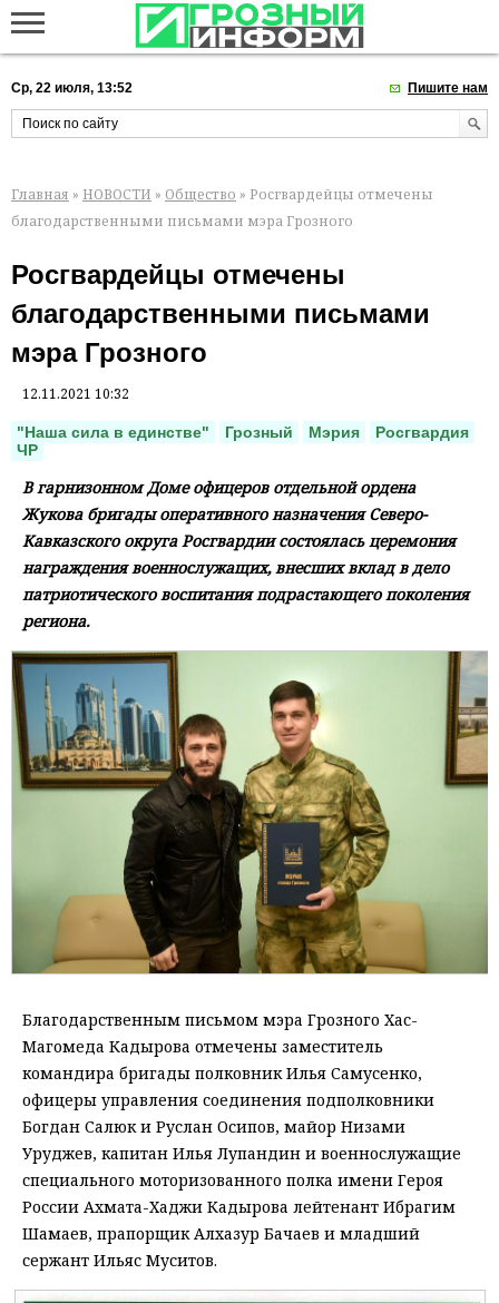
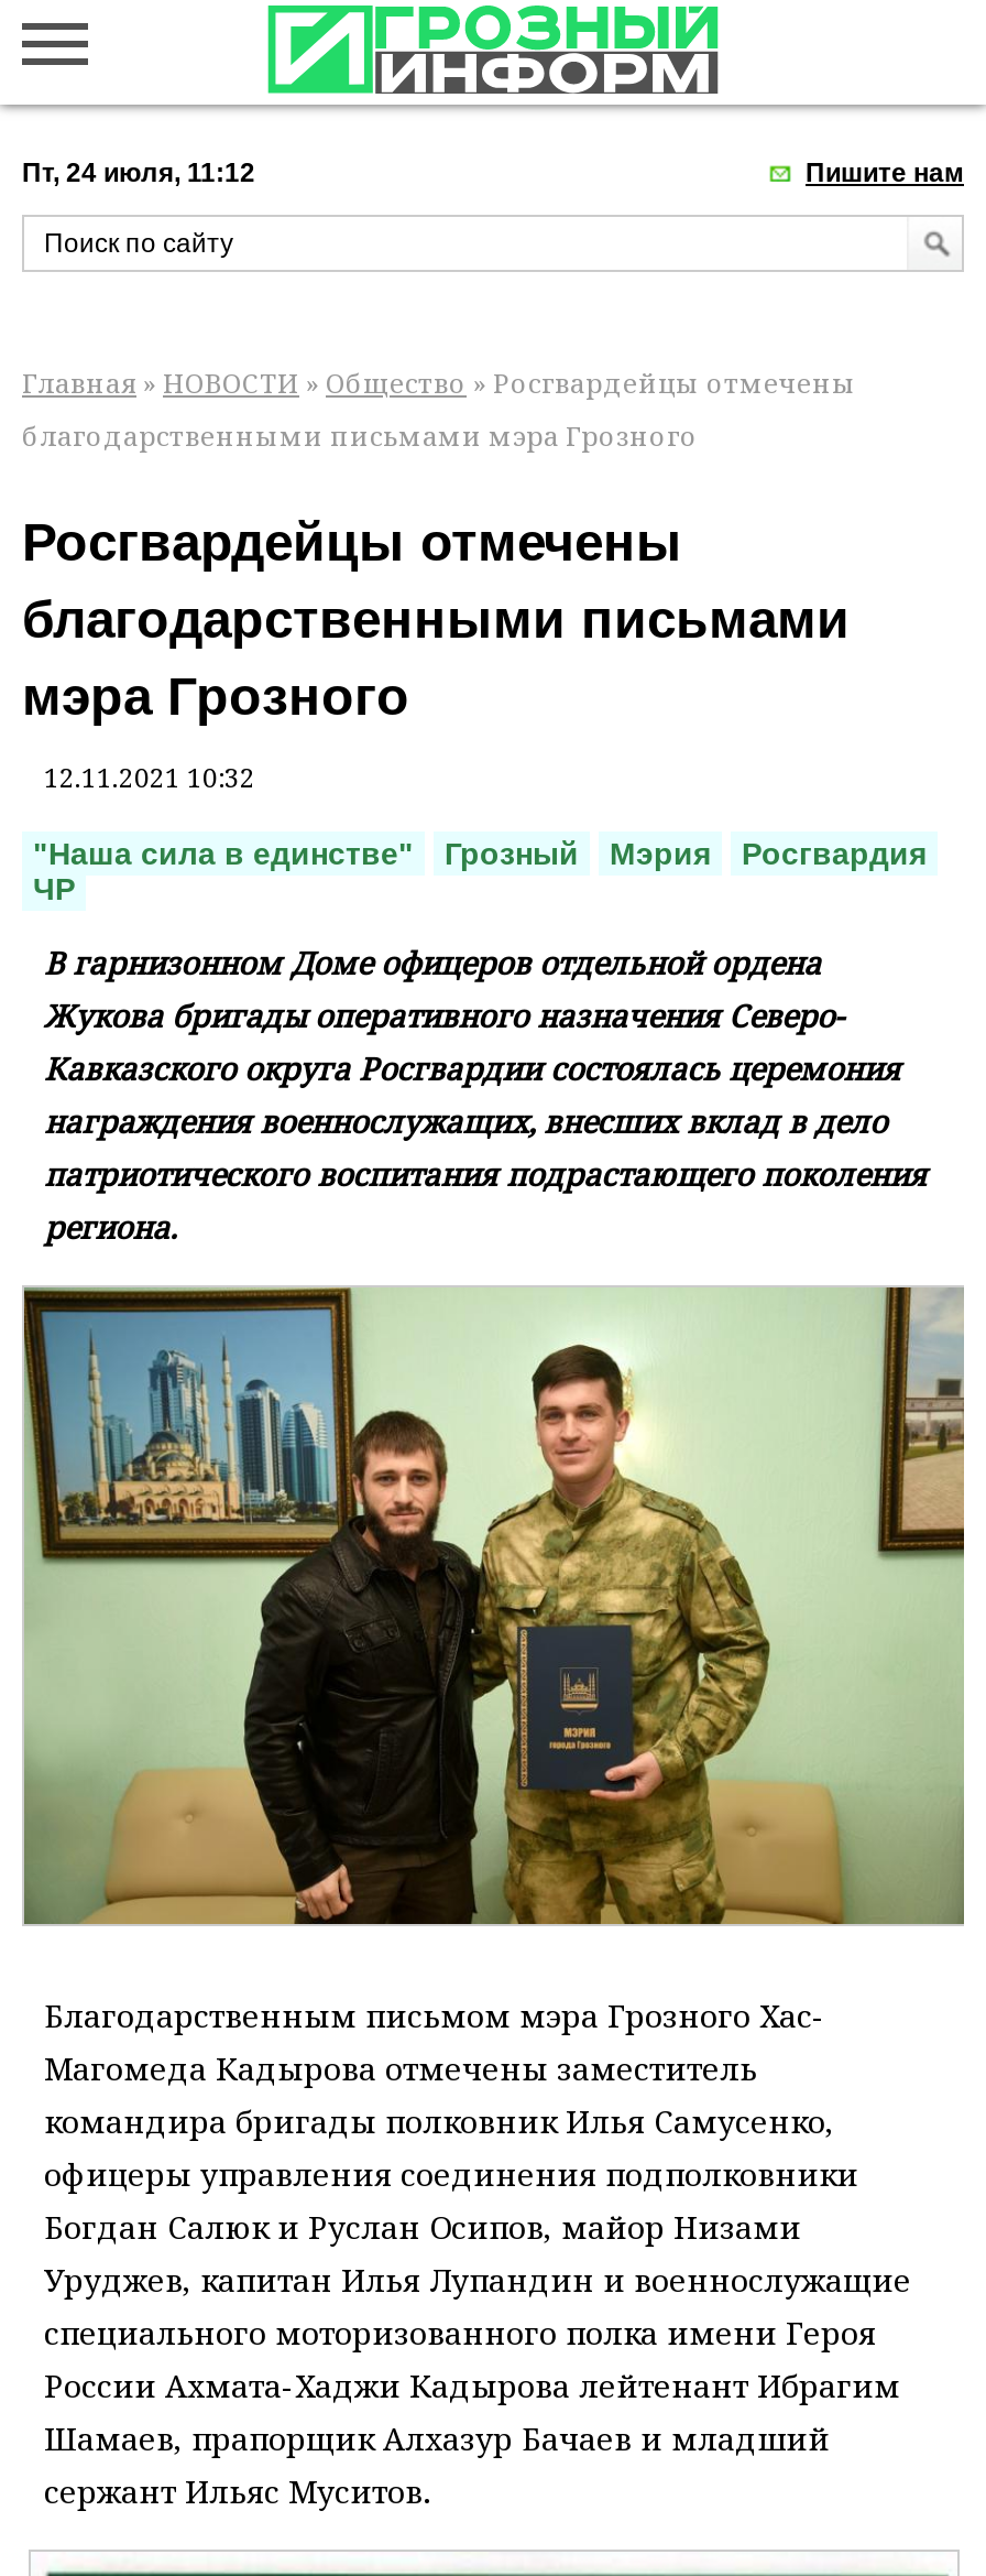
- Ср, 22 июля, 13:52
+ Пт, 24 июля, 11:12
